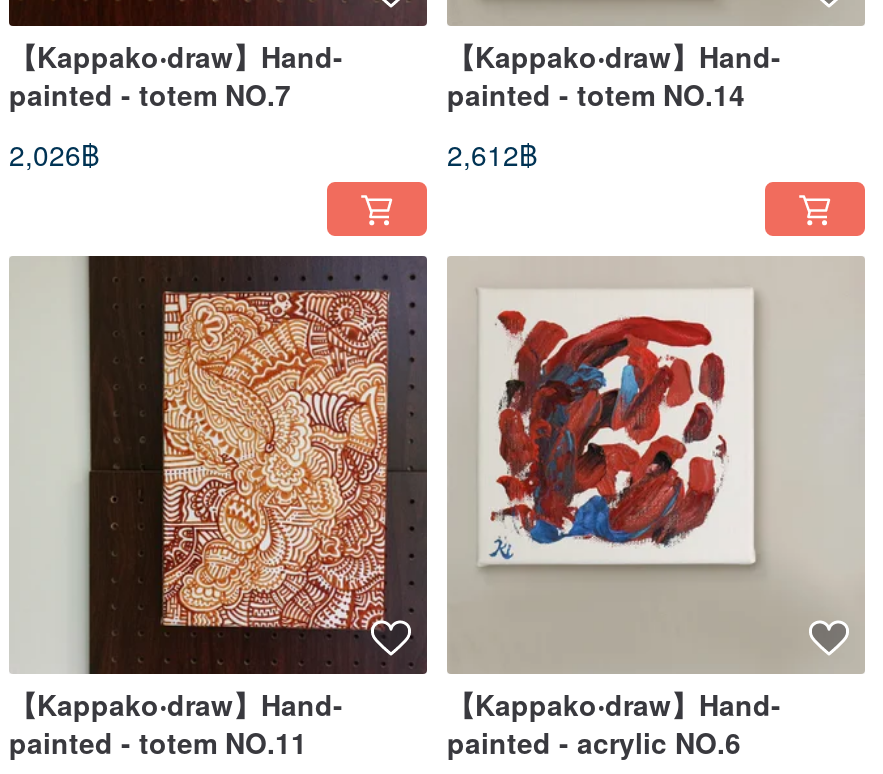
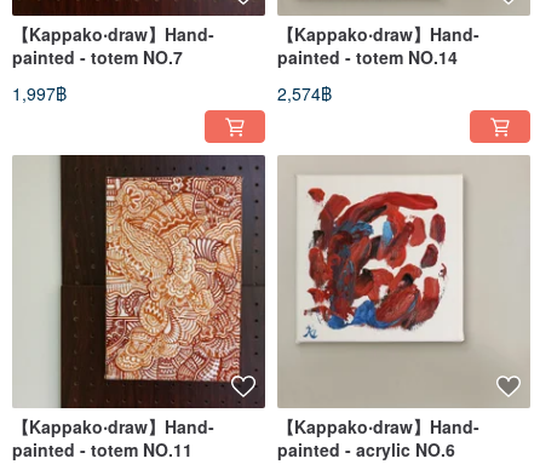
- 2,026฿
+ 1,997฿

- 2,612฿
+ 2,574฿
